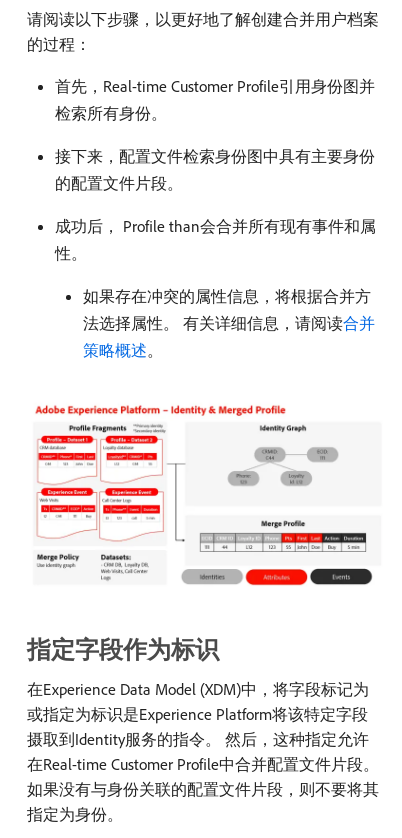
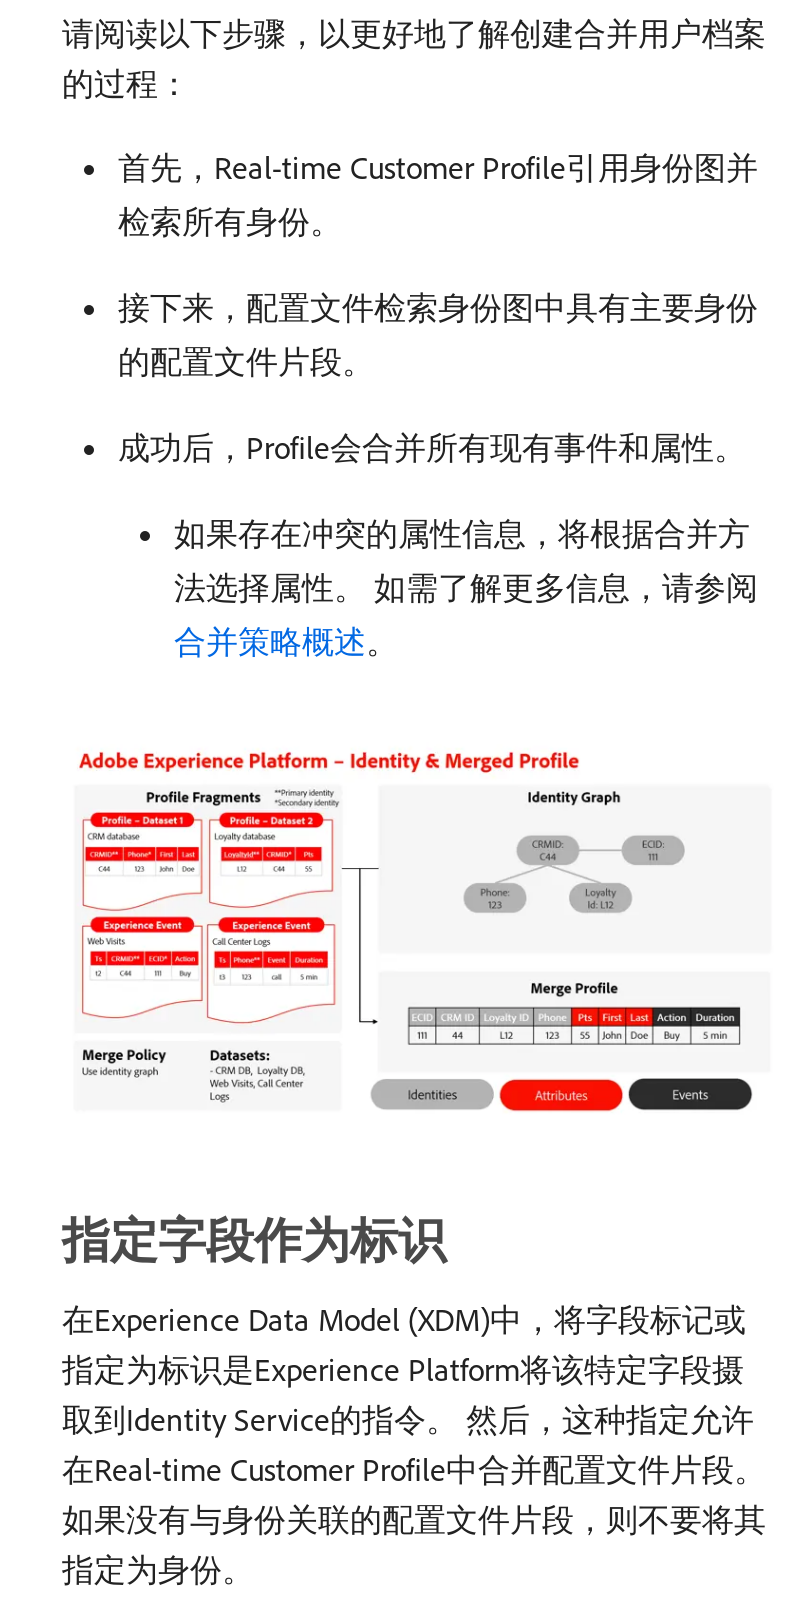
- 成功后， Profile than会合并所有现有事件和属
- 性。
+ 成功后，Profile会合并所有现有事件和属性。

- 法选择属性。 有关详细信息，请阅读合并
- 策略概述。
+ 法选择属性。 如需了解更多信息，请参阅
+ 合并策略概述。

- 在Experience Data Model (XDM)中，将字段标记为
- 或指定为标识是Experience Platform将该特定字段
- 摄取到Identity服务的指令。 然后，这种指定允许
+ 在Experience Data Model (XDM)中，将字段标记或
+ 指定为标识是Experience Platform将该特定字段摄
+ 取到Identity Service的指令。 然后，这种指定允许
